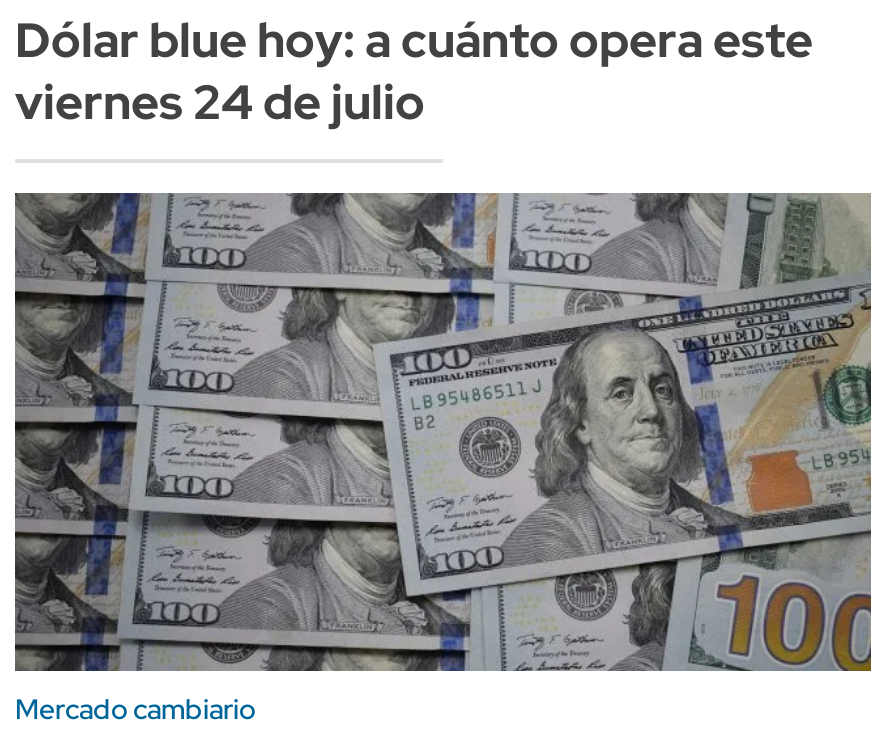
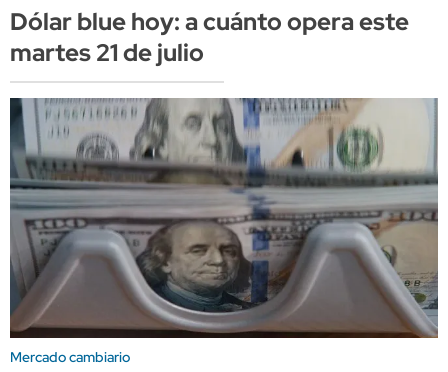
- viernes 24 de julio
+ martes 21 de julio

- [image]
+ [image]
